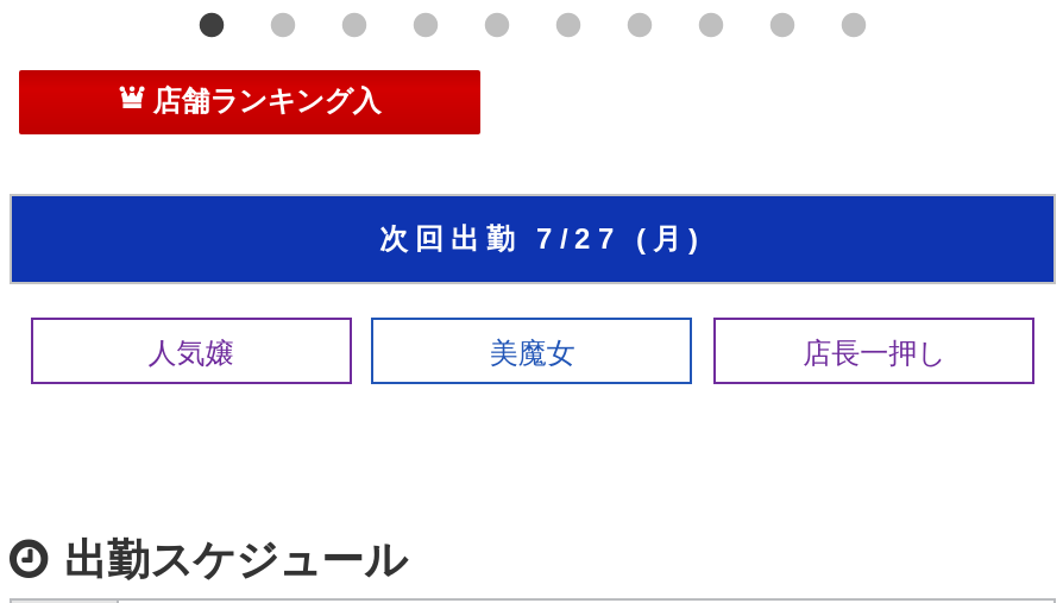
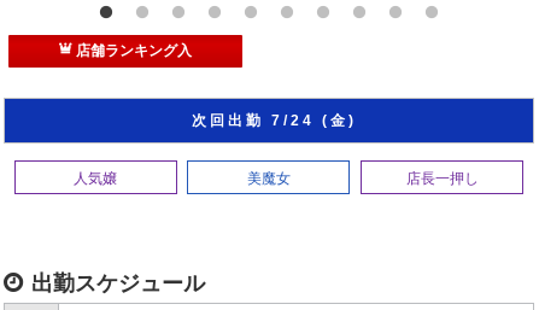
- 次回出勤 7/27 (月)
+ 次回出勤 7/24 (金)
